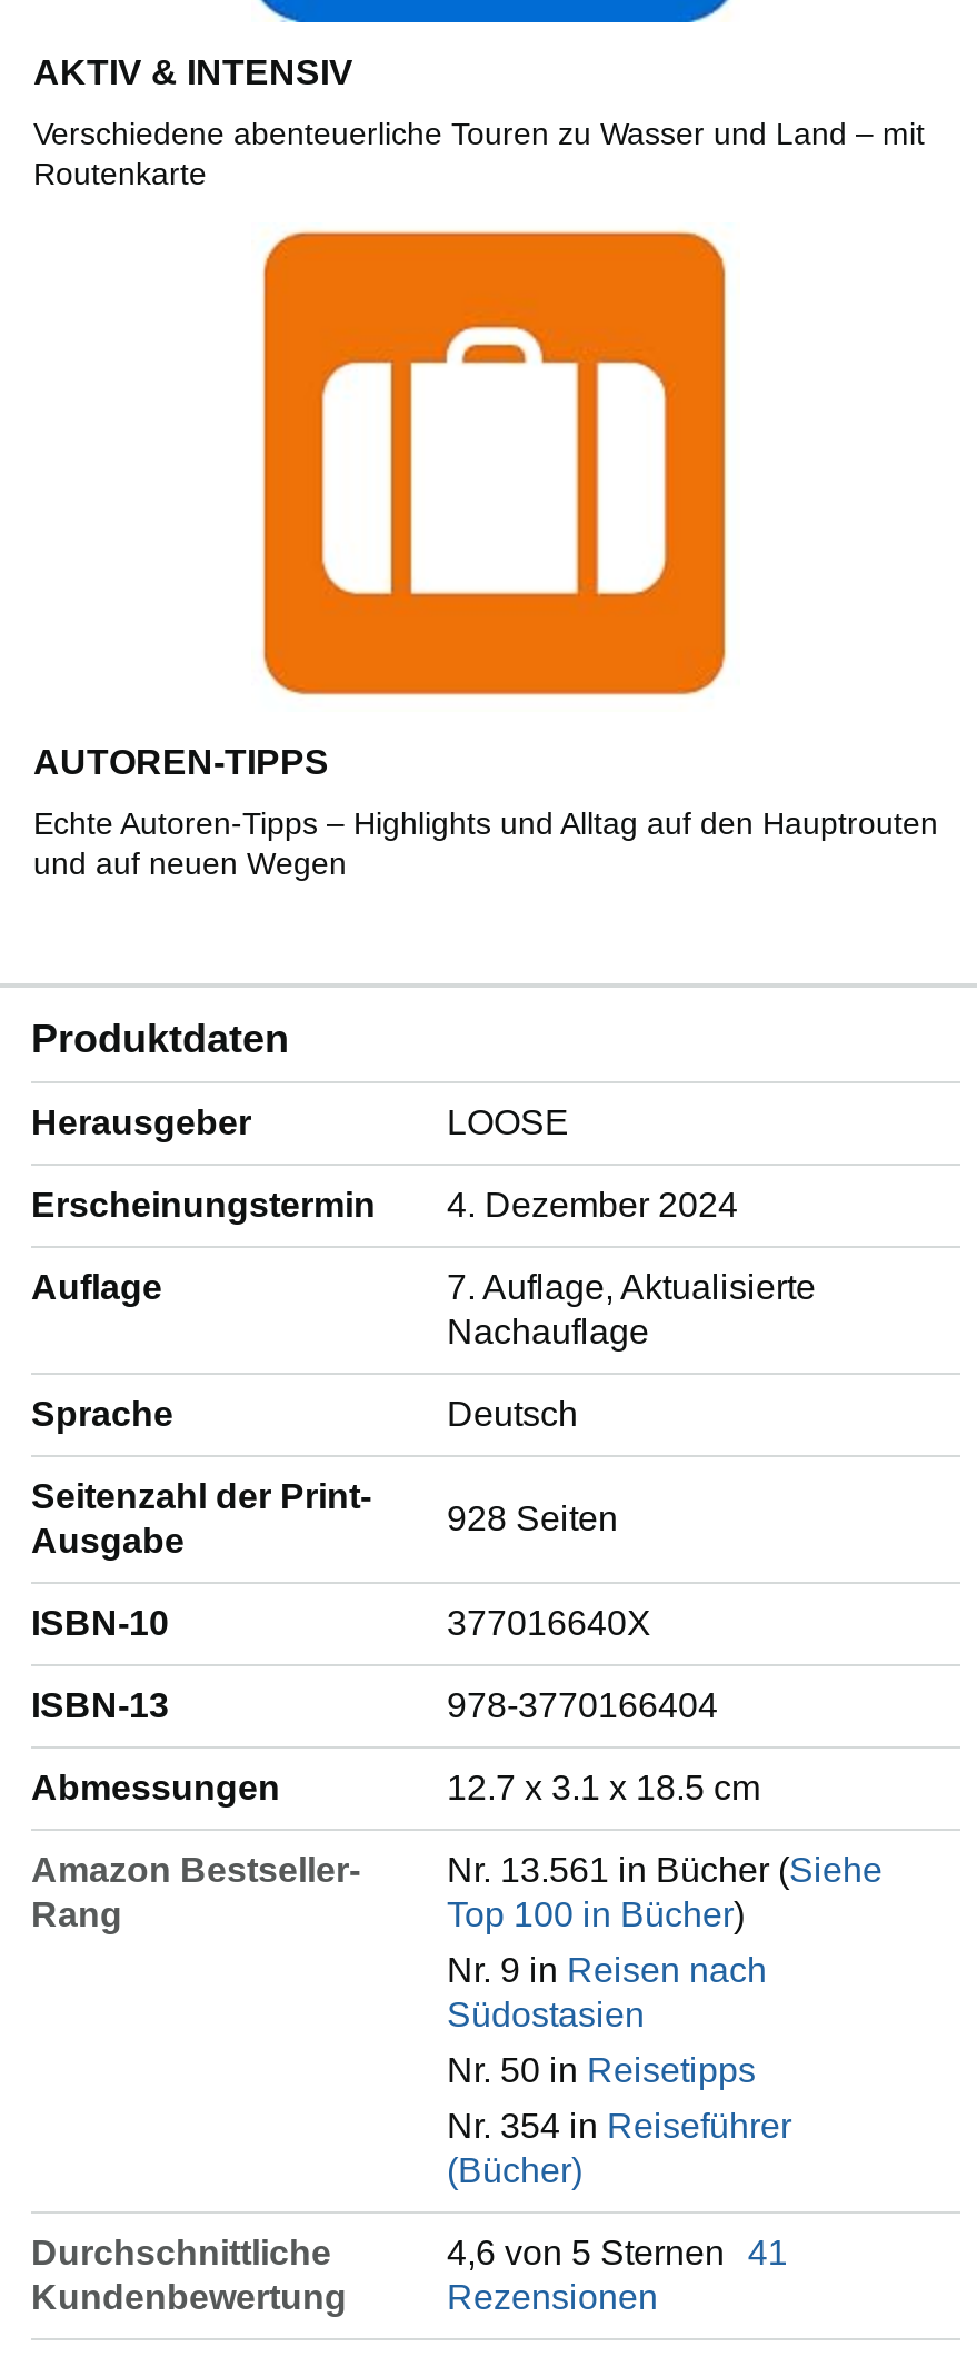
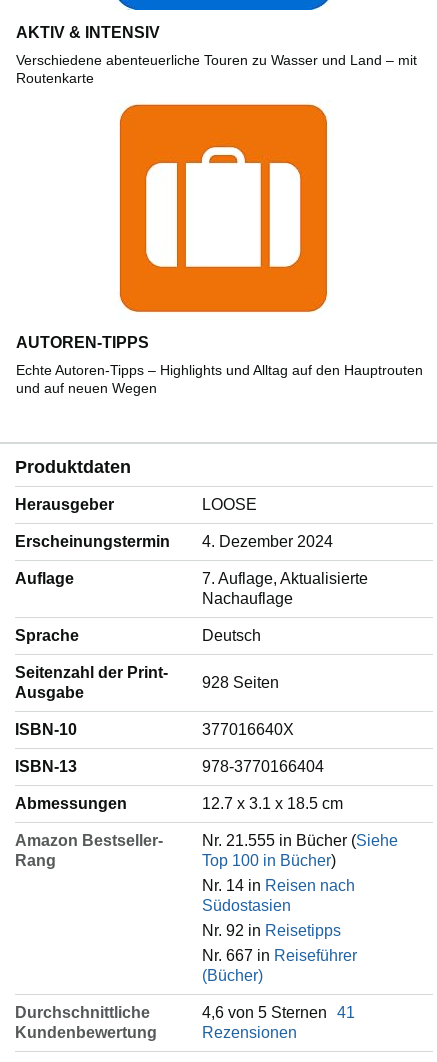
- Nr. 13.561 in Bücher (Siehe
+ Nr. 21.555 in Bücher (Siehe

- Nr. 9 in Reisen nach
+ Nr. 14 in Reisen nach

- Nr. 50 in Reisetipps
+ Nr. 92 in Reisetipps

- Nr. 354 in Reiseführer
+ Nr. 667 in Reiseführer
